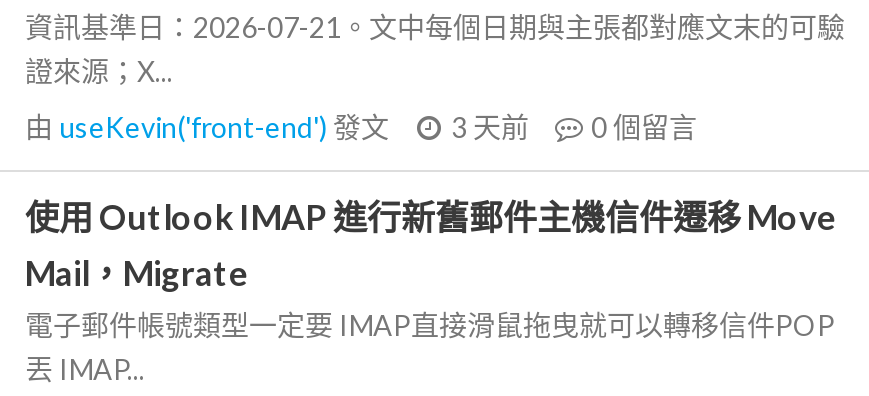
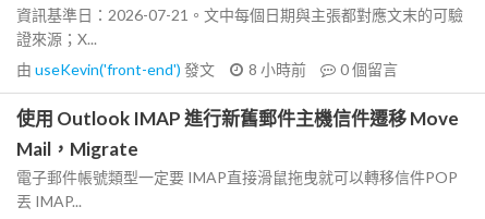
- 由useKevin('front-end')發文 3 天前 0個留言
+ 由useKevin('front-end')發文 8 小時前 0個留言
